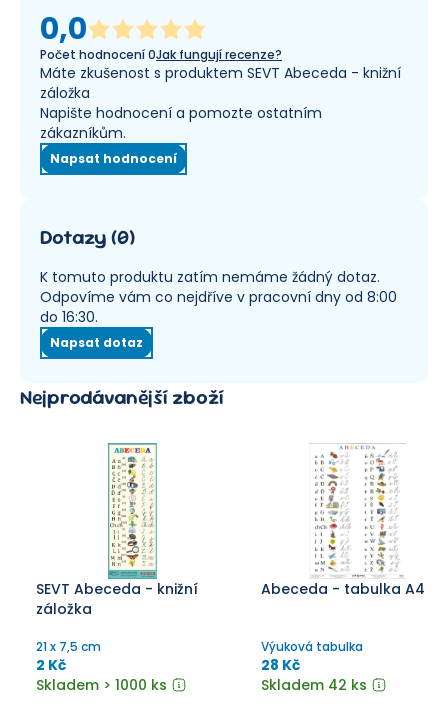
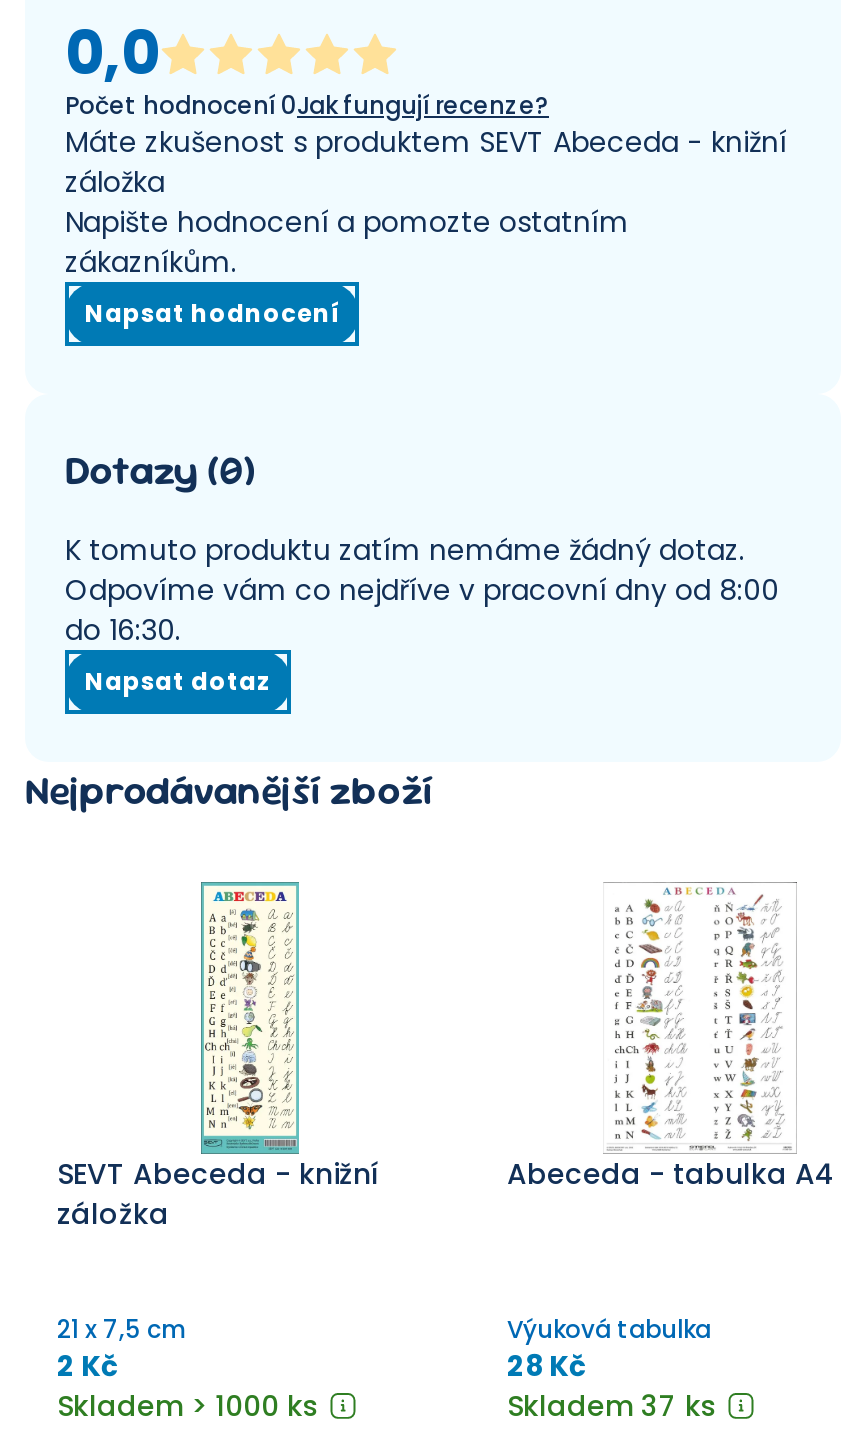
- Skladem 42 ks
+ Skladem 37 ks
